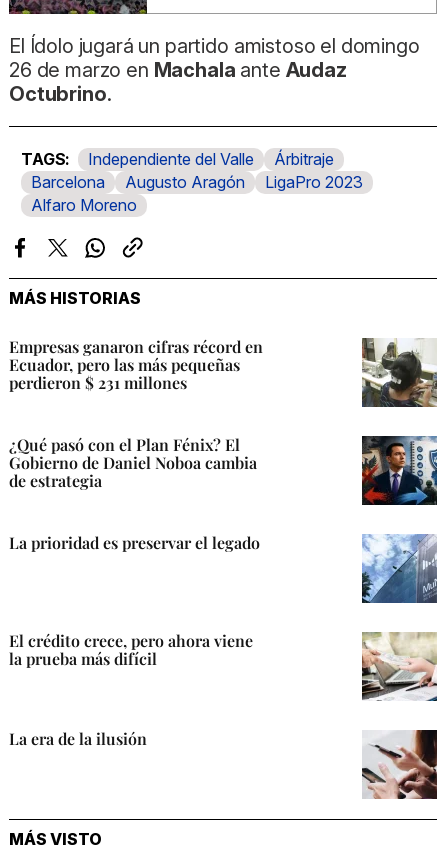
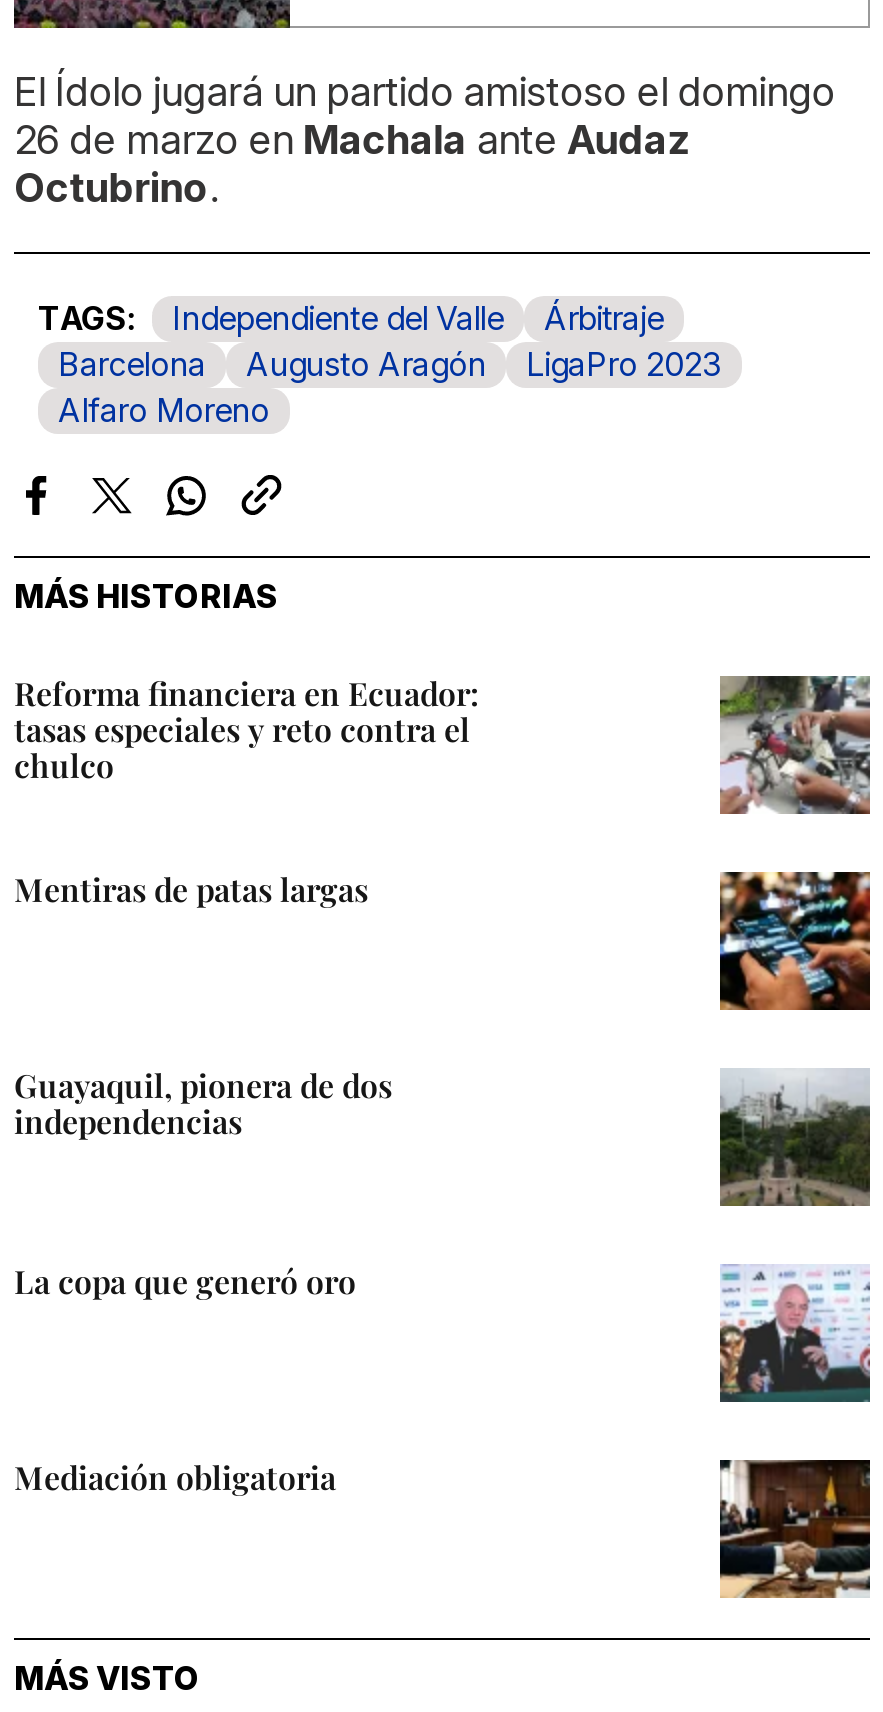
- Empresas ganaron cifras récord en
- Ecuador, pero las más pequeñas
- perdieron $ 231 millones
+ Reforma financiera en Ecuador:
+ tasas especiales y reto contra el
+ chulco

- [image]
+ [image]

- ¿Qué pasó con el Plan Fénix? El
- Gobierno de Daniel Noboa cambia
- de estrategia
+ Mentiras de patas largas

- [image]
+ [image]

- La prioridad es preservar el legado
+ Guayaquil, pionera de dos
+ independencias

- [image]
+ [image]

- El crédito crece, pero ahora viene
- la prueba más difícil
+ La copa que generó oro

- [image]
+ [image]

- La era de la ilusión
+ Mediación obligatoria

- [image]
+ [image]
